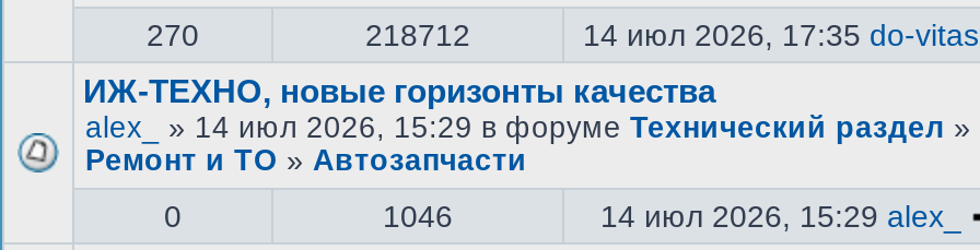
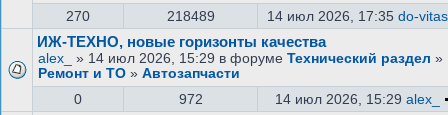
- 218712
+ 218489

- 1046
+ 972
